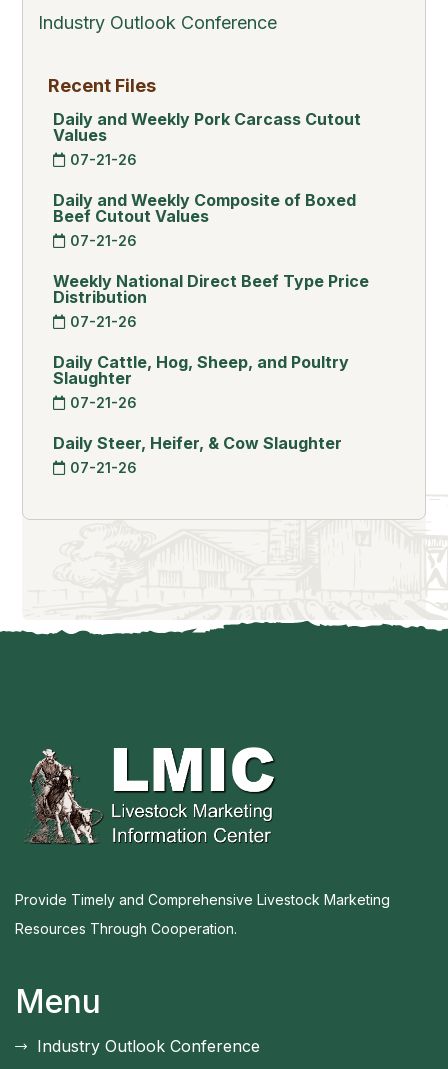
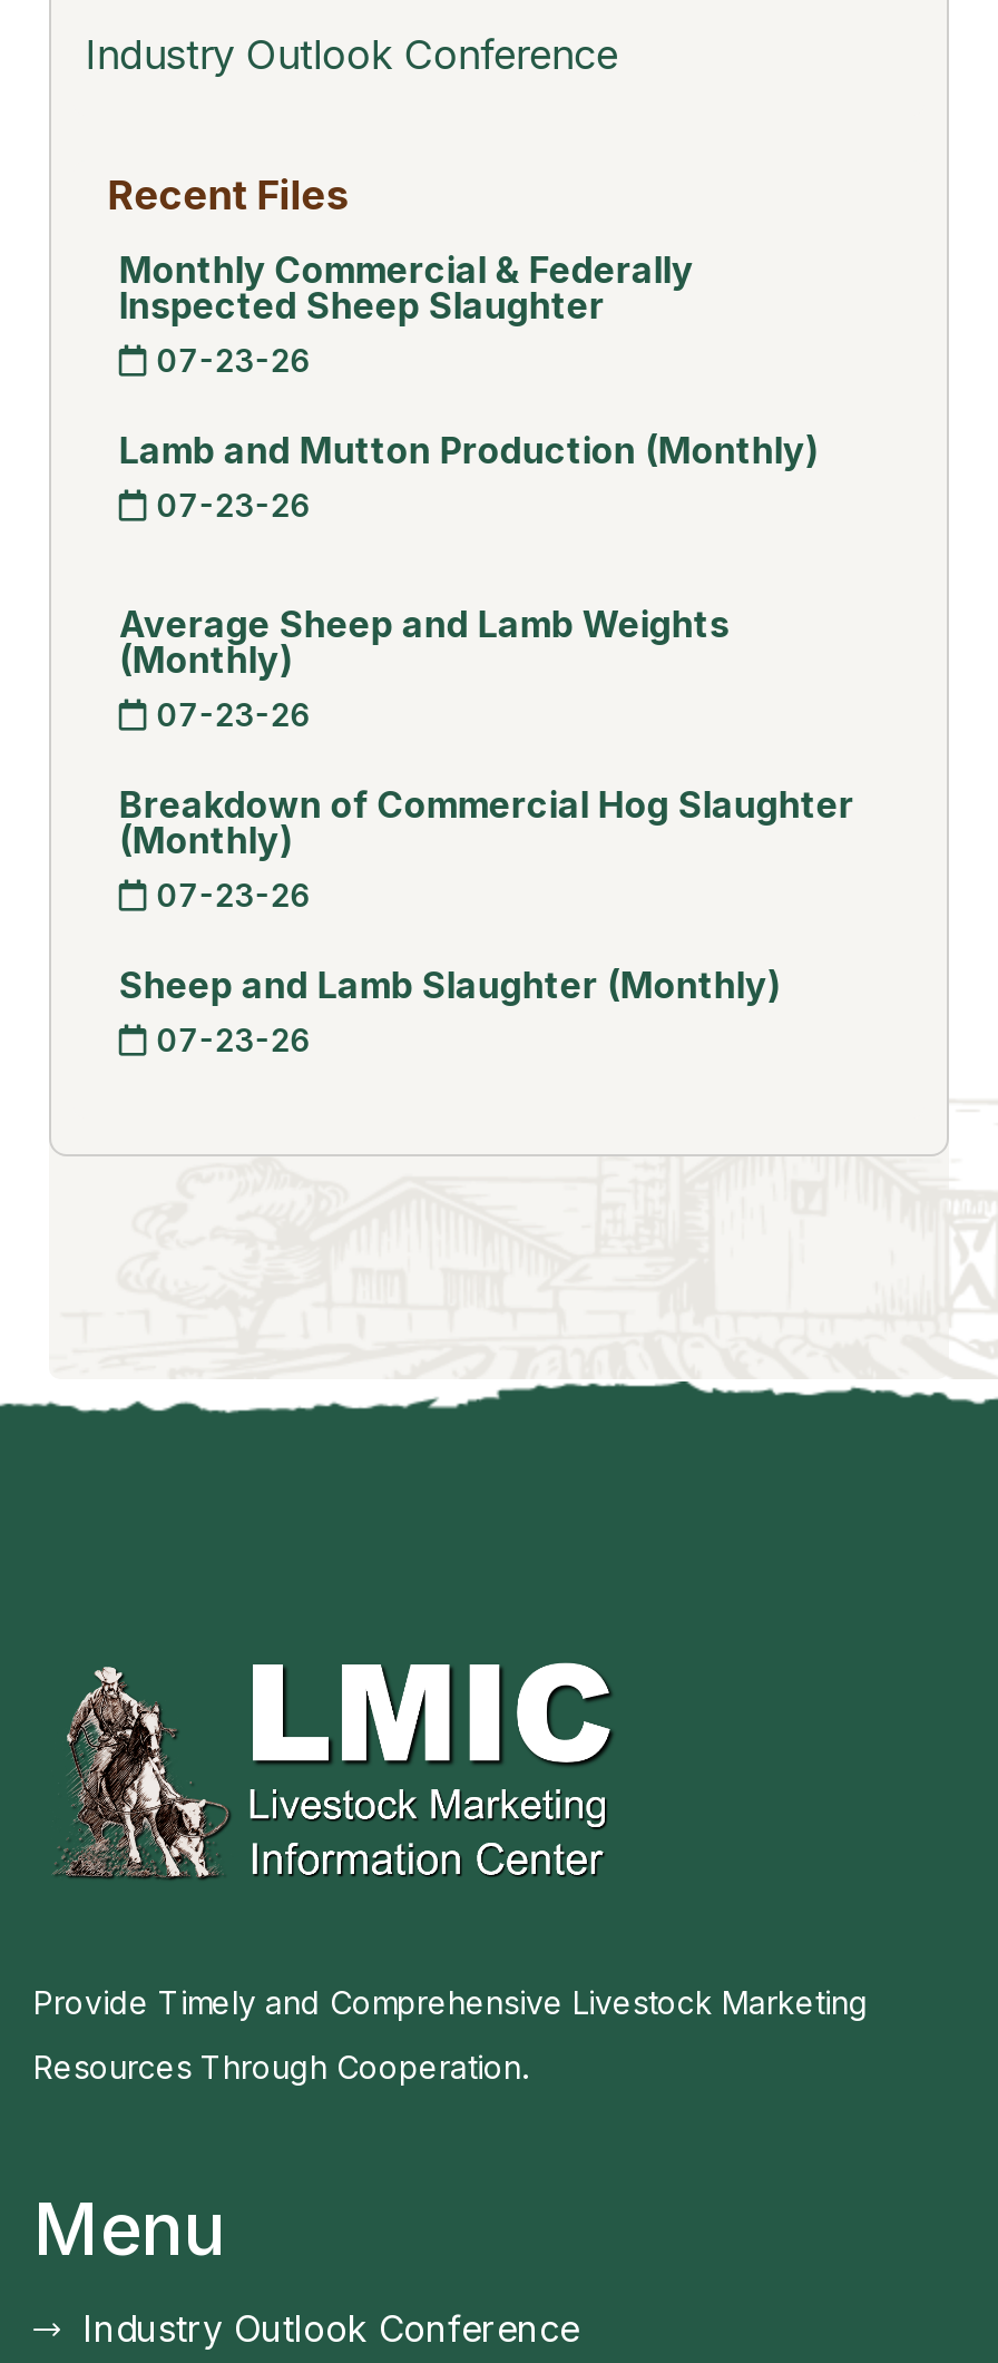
- Daily and Weekly Pork Carcass Cutout
- Values
- 07-21-26
+ Monthly Commercial & Federally
+ Inspected Sheep Slaughter
+ 07-23-26

- Daily and Weekly Composite of Boxed
- Beef Cutout Values
- 07-21-26
+ Lamb and Mutton Production (Monthly)
+ 07-23-26

- Weekly National Direct Beef Type Price
- Distribution
- 07-21-26
+ Average Sheep and Lamb Weights
+ (Monthly)
+ 07-23-26

- Daily Cattle, Hog, Sheep, and Poultry
- Slaughter
- 07-21-26
+ Breakdown of Commercial Hog Slaughter
+ (Monthly)
+ 07-23-26

- Daily Steer, Heifer, & Cow Slaughter
- 07-21-26
+ Sheep and Lamb Slaughter (Monthly)
+ 07-23-26
